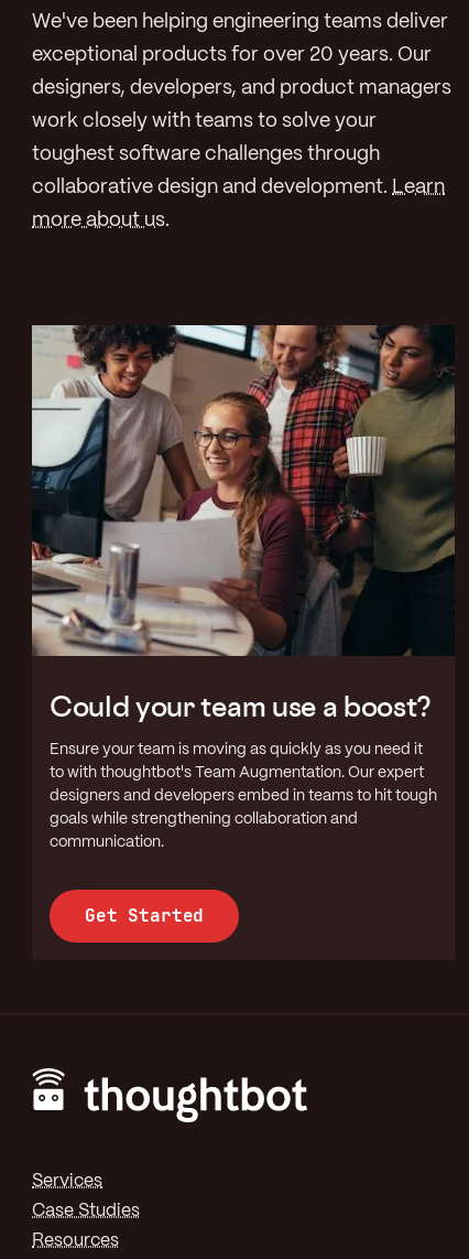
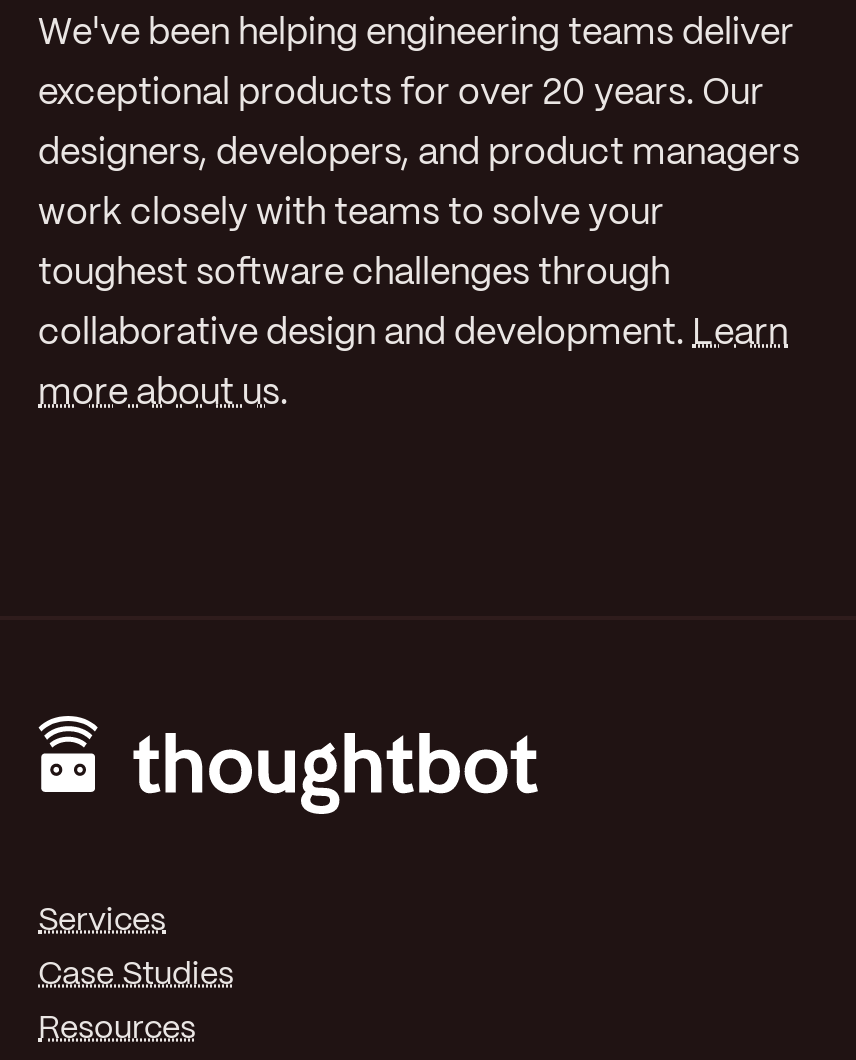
- [image]
- Could your team use a boost?
- Ensure your team is moving as quickly as you need it
- to with thoughtbot's Team Augmentation. Our expert
- designers and developers embed in teams to hit tough
- goals while strengthening collaboration and
- communication.
- Get Started
